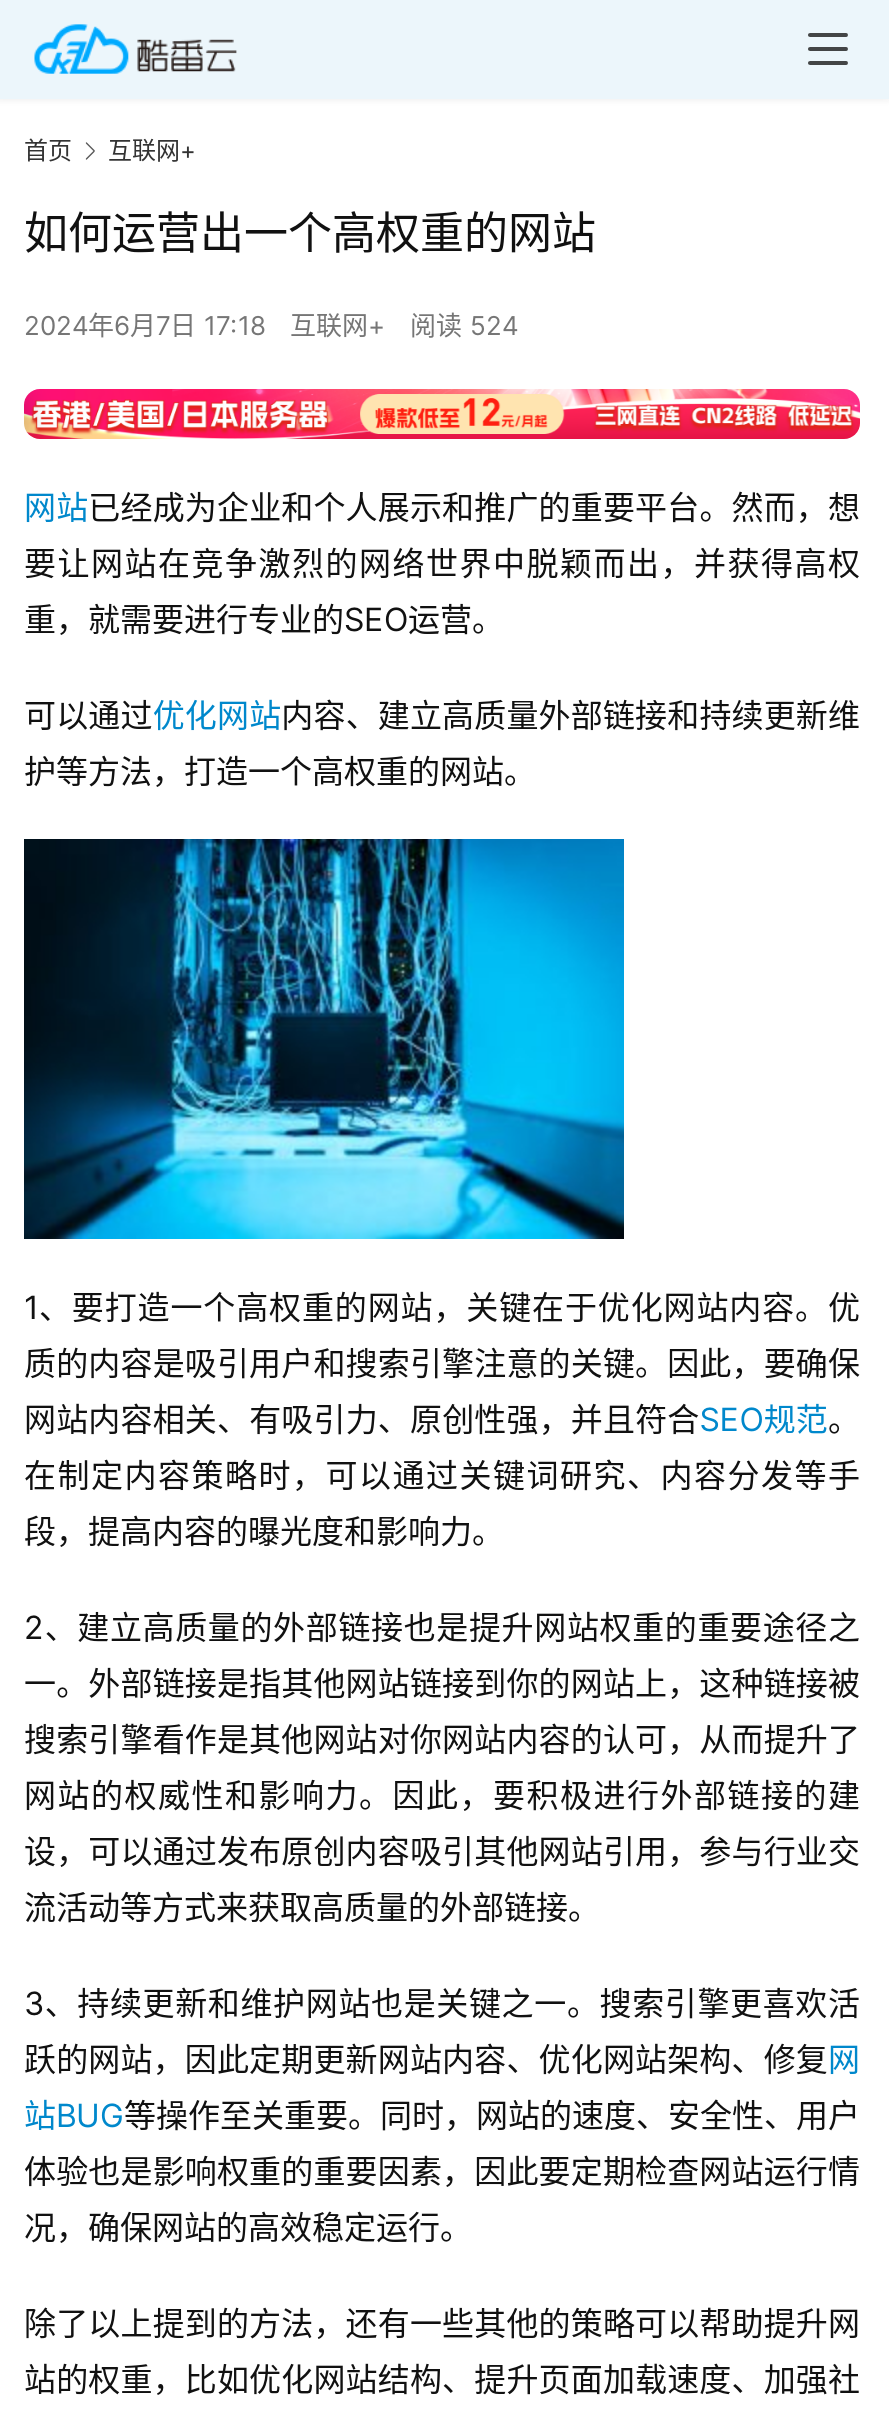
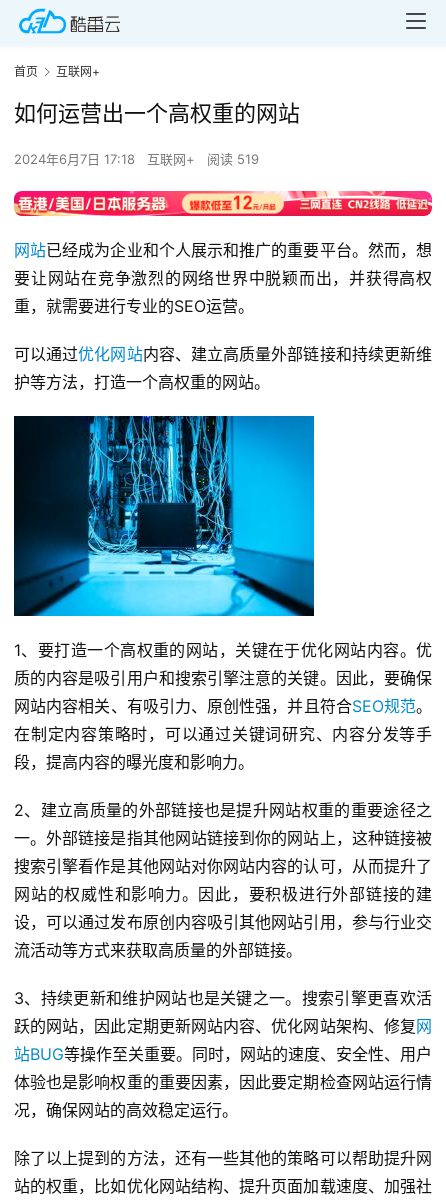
- 2024年6月7日 17:18 互联网+ 阅读 524
+ 2024年6月7日 17:18 互联网+ 阅读 519
